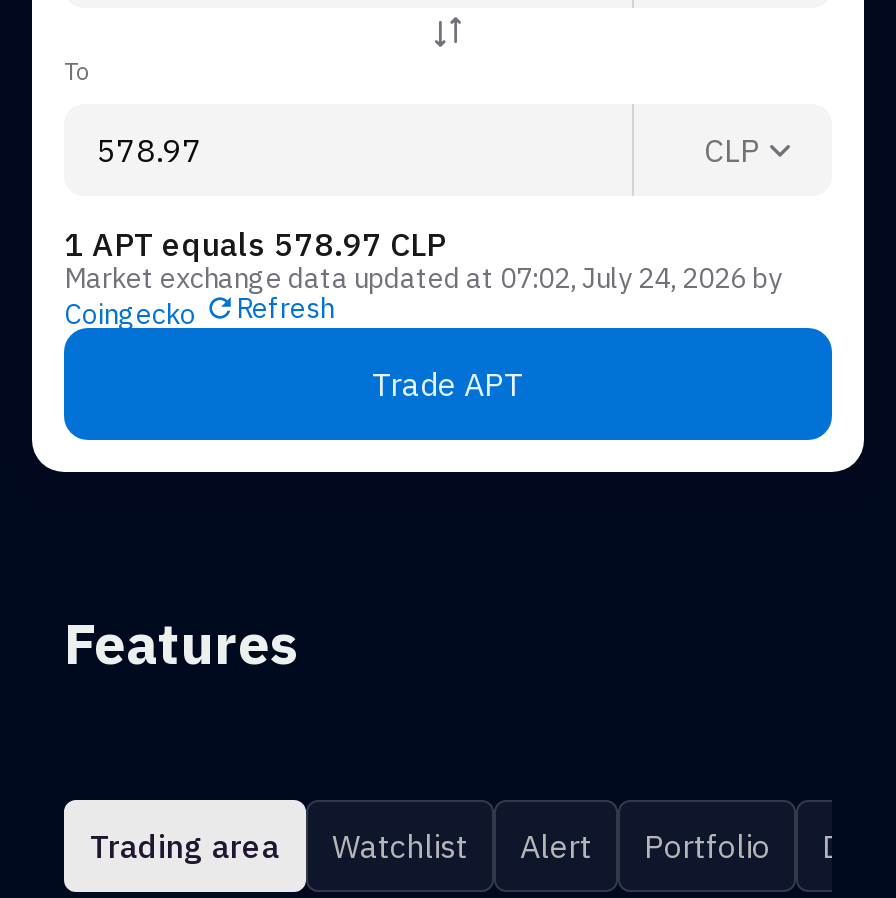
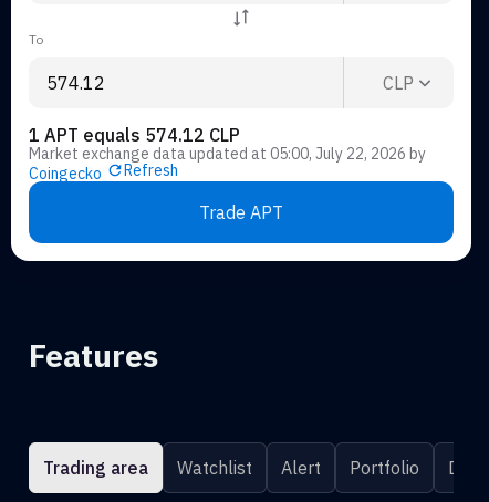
- 1 APT equals 578.97 CLP
+ 1 APT equals 574.12 CLP

- Market exchange data updated at 07:02, July 24, 2026 by
+ Market exchange data updated at 05:00, July 22, 2026 by
